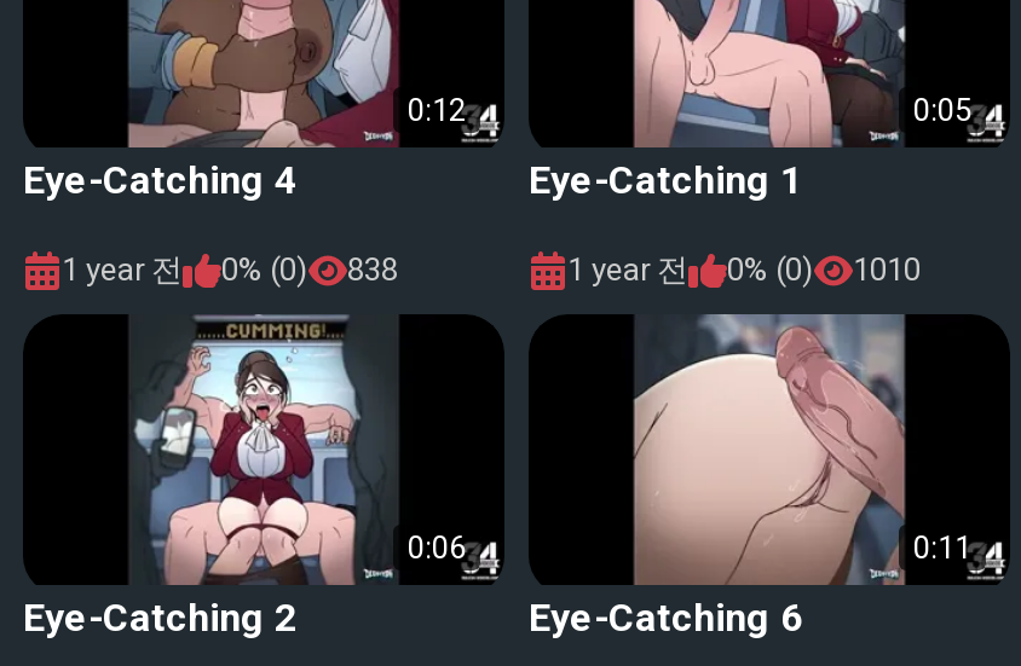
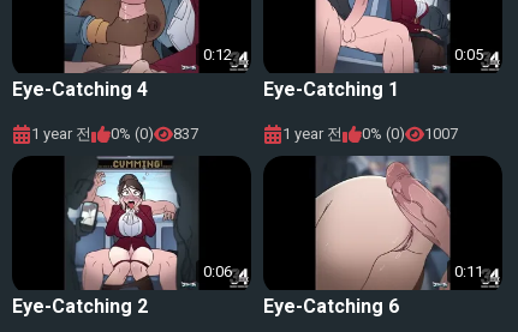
- 838
+ 837

- 1010
+ 1007
